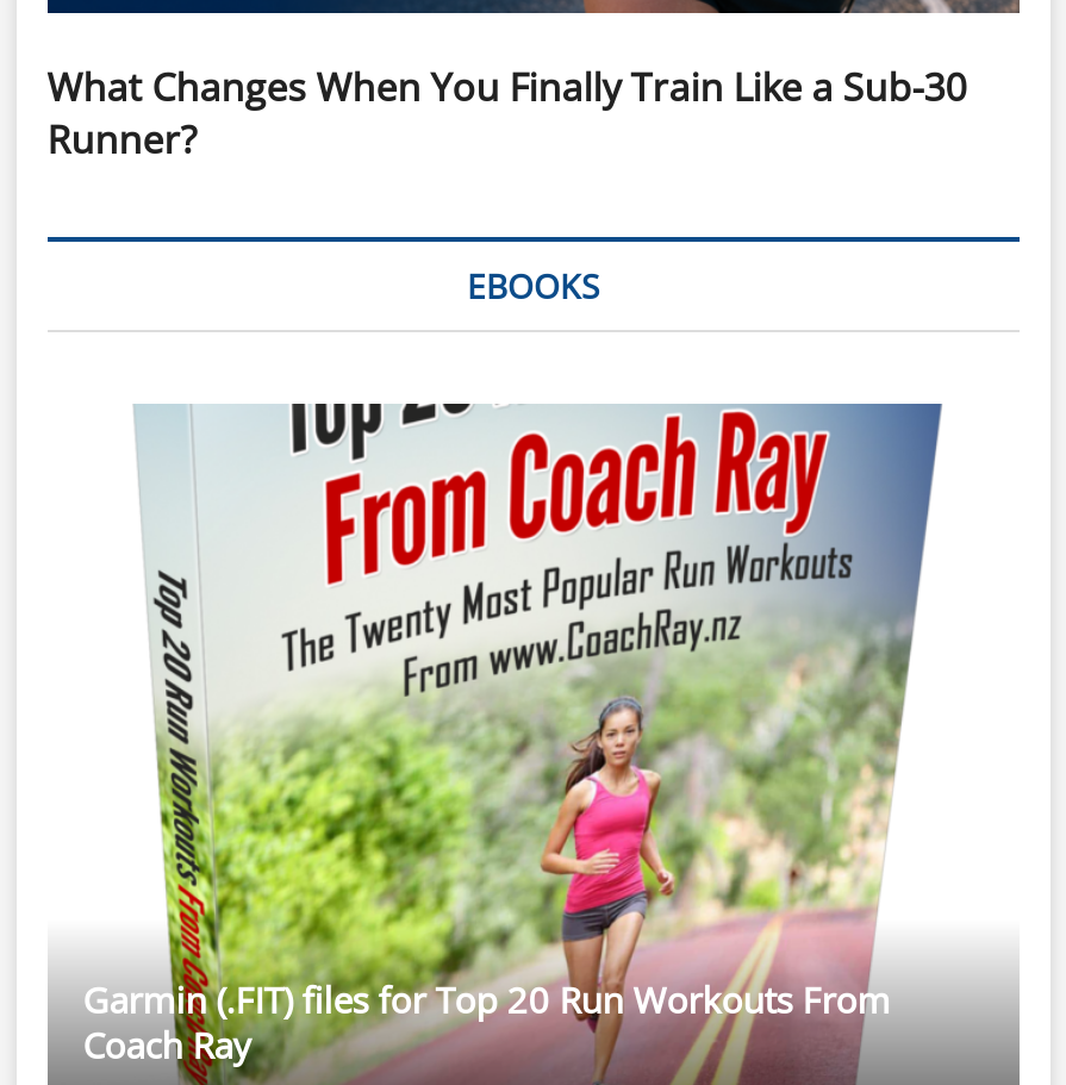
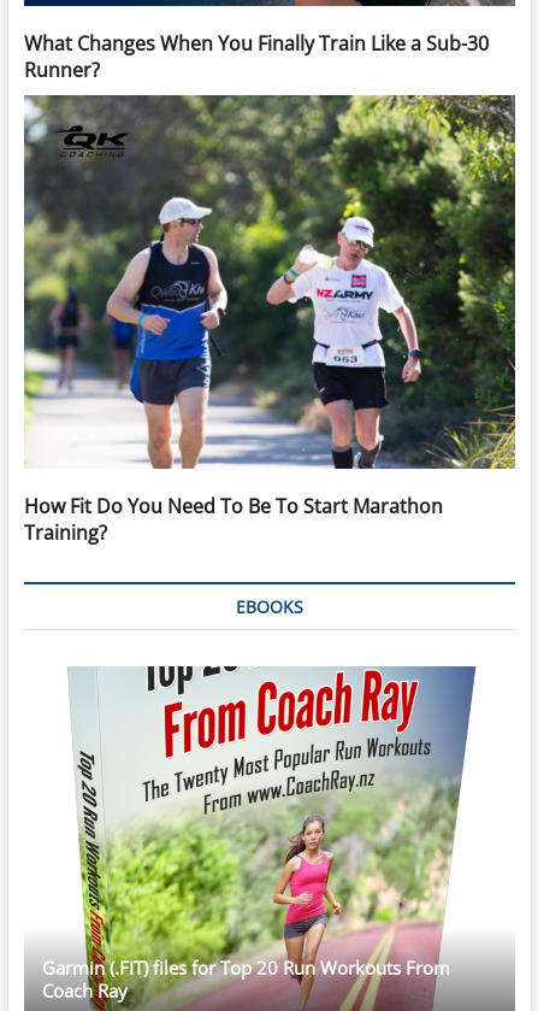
+ [image]
+ How Fit Do You Need To Be To Start Marathon
+ Training?
